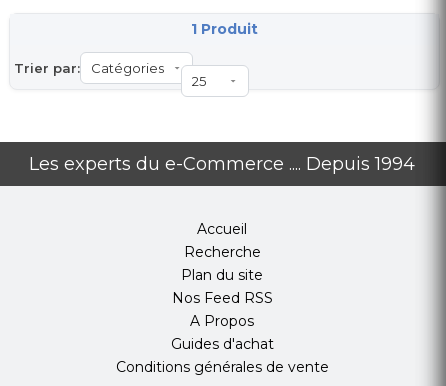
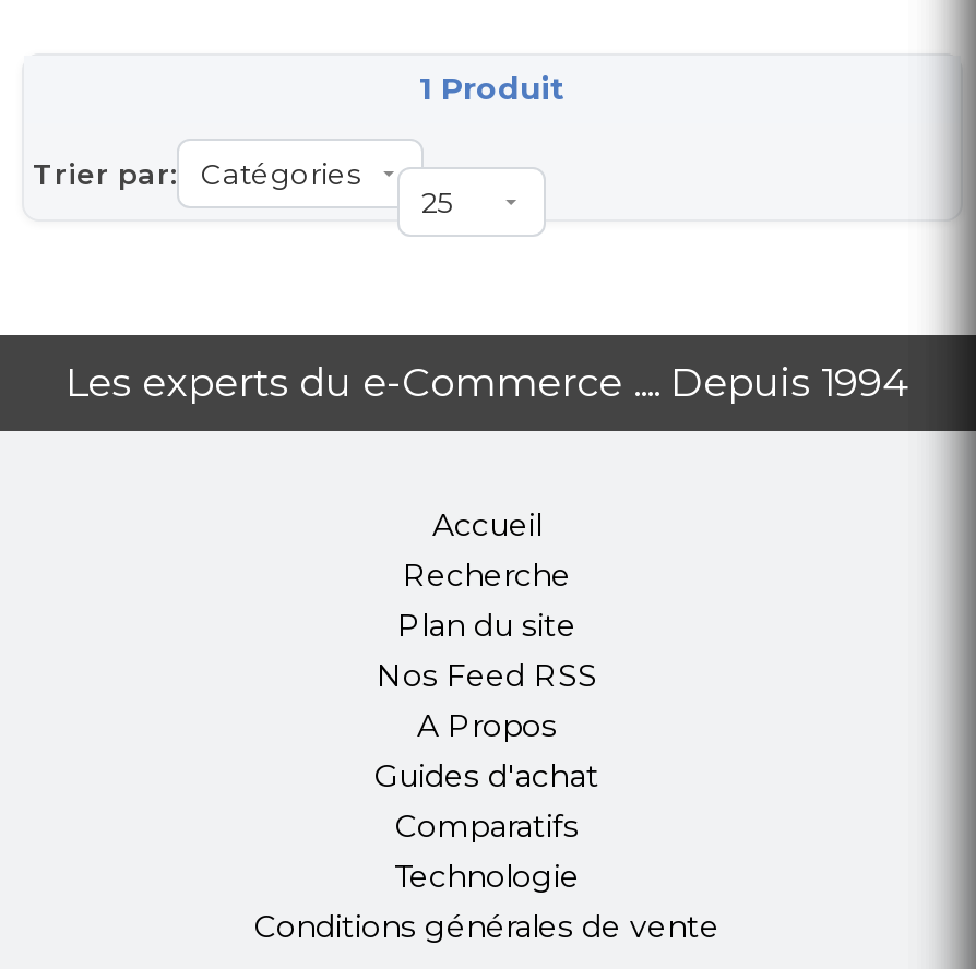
+ Comparatifs
+ Technologie
